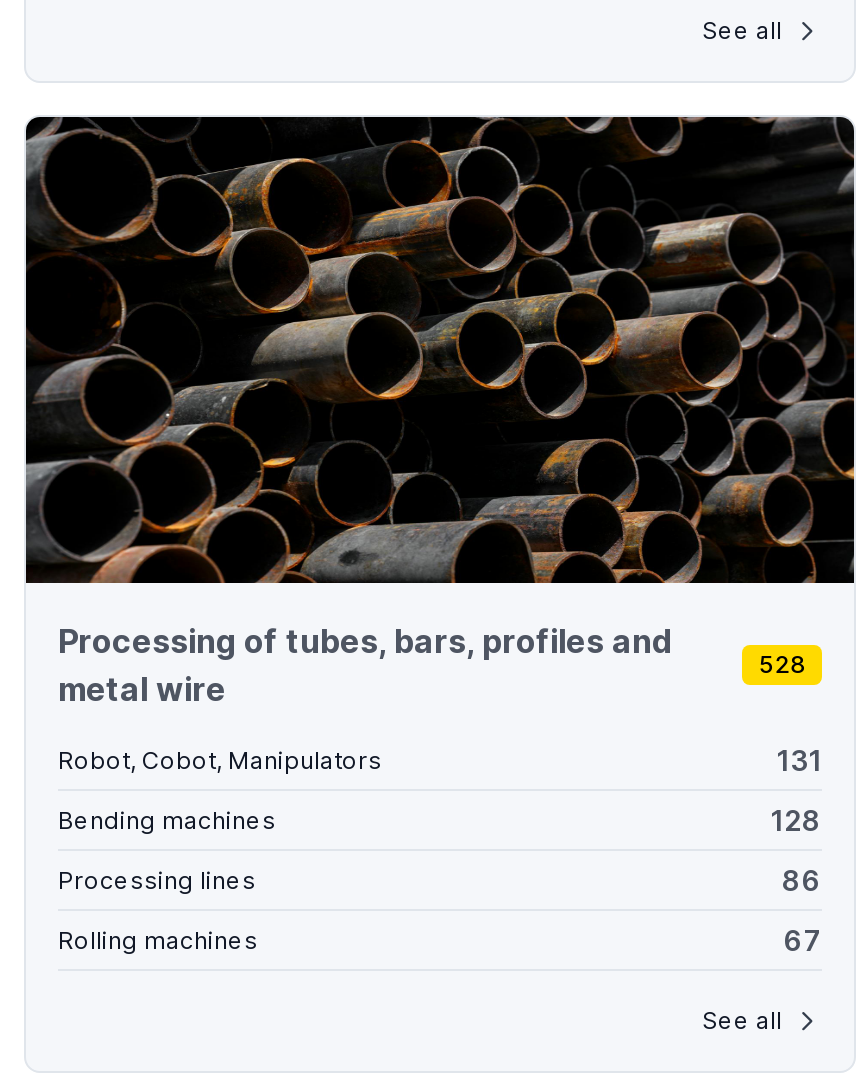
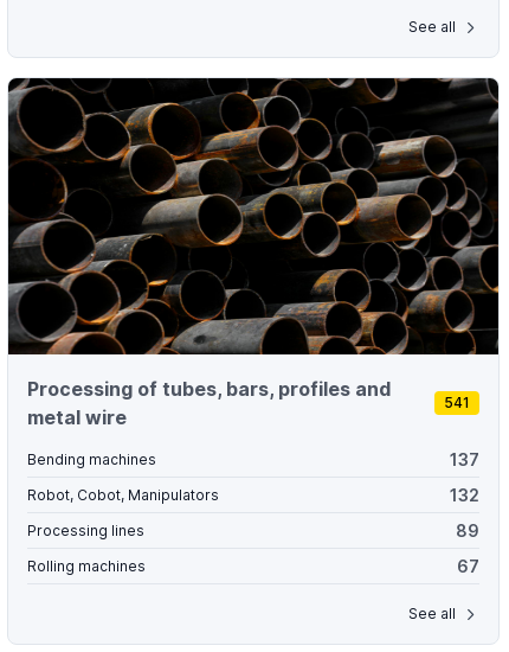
- 528
- 131
+ 541

moved down: Robot, Cobot, Manipulators

moved up: Bending machines

- 128
+ 137
+ 132

- 86
+ 89
